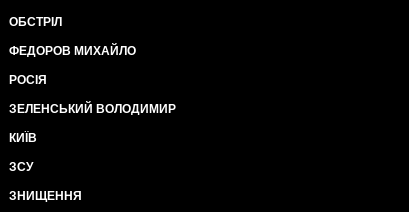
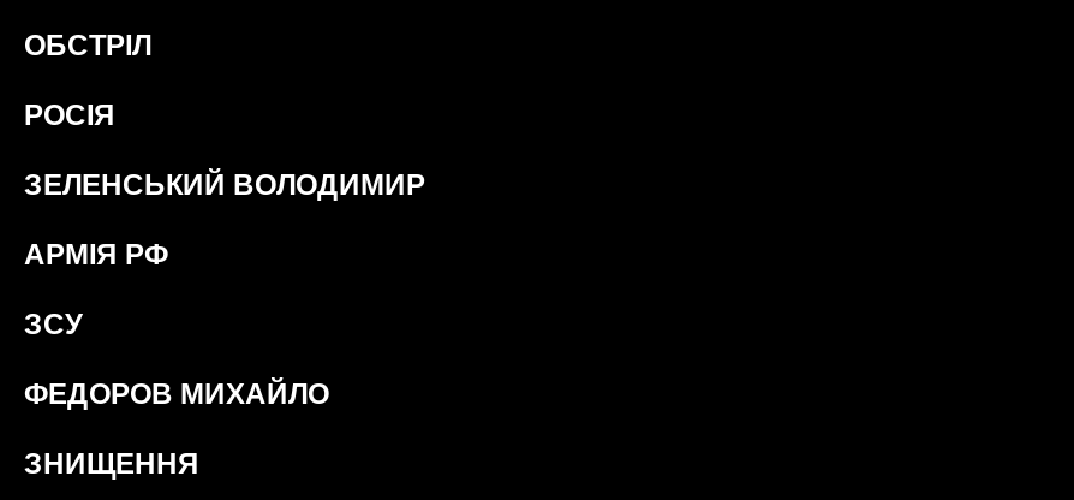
moved down: ФЕДОРОВ МИХАЙЛО

moved up: РОСІЯ | ЗЕЛЕНСЬКИЙ ВОЛОДИМИР

- КИЇВ
+ АРМІЯ РФ

moved up: ЗСУ
